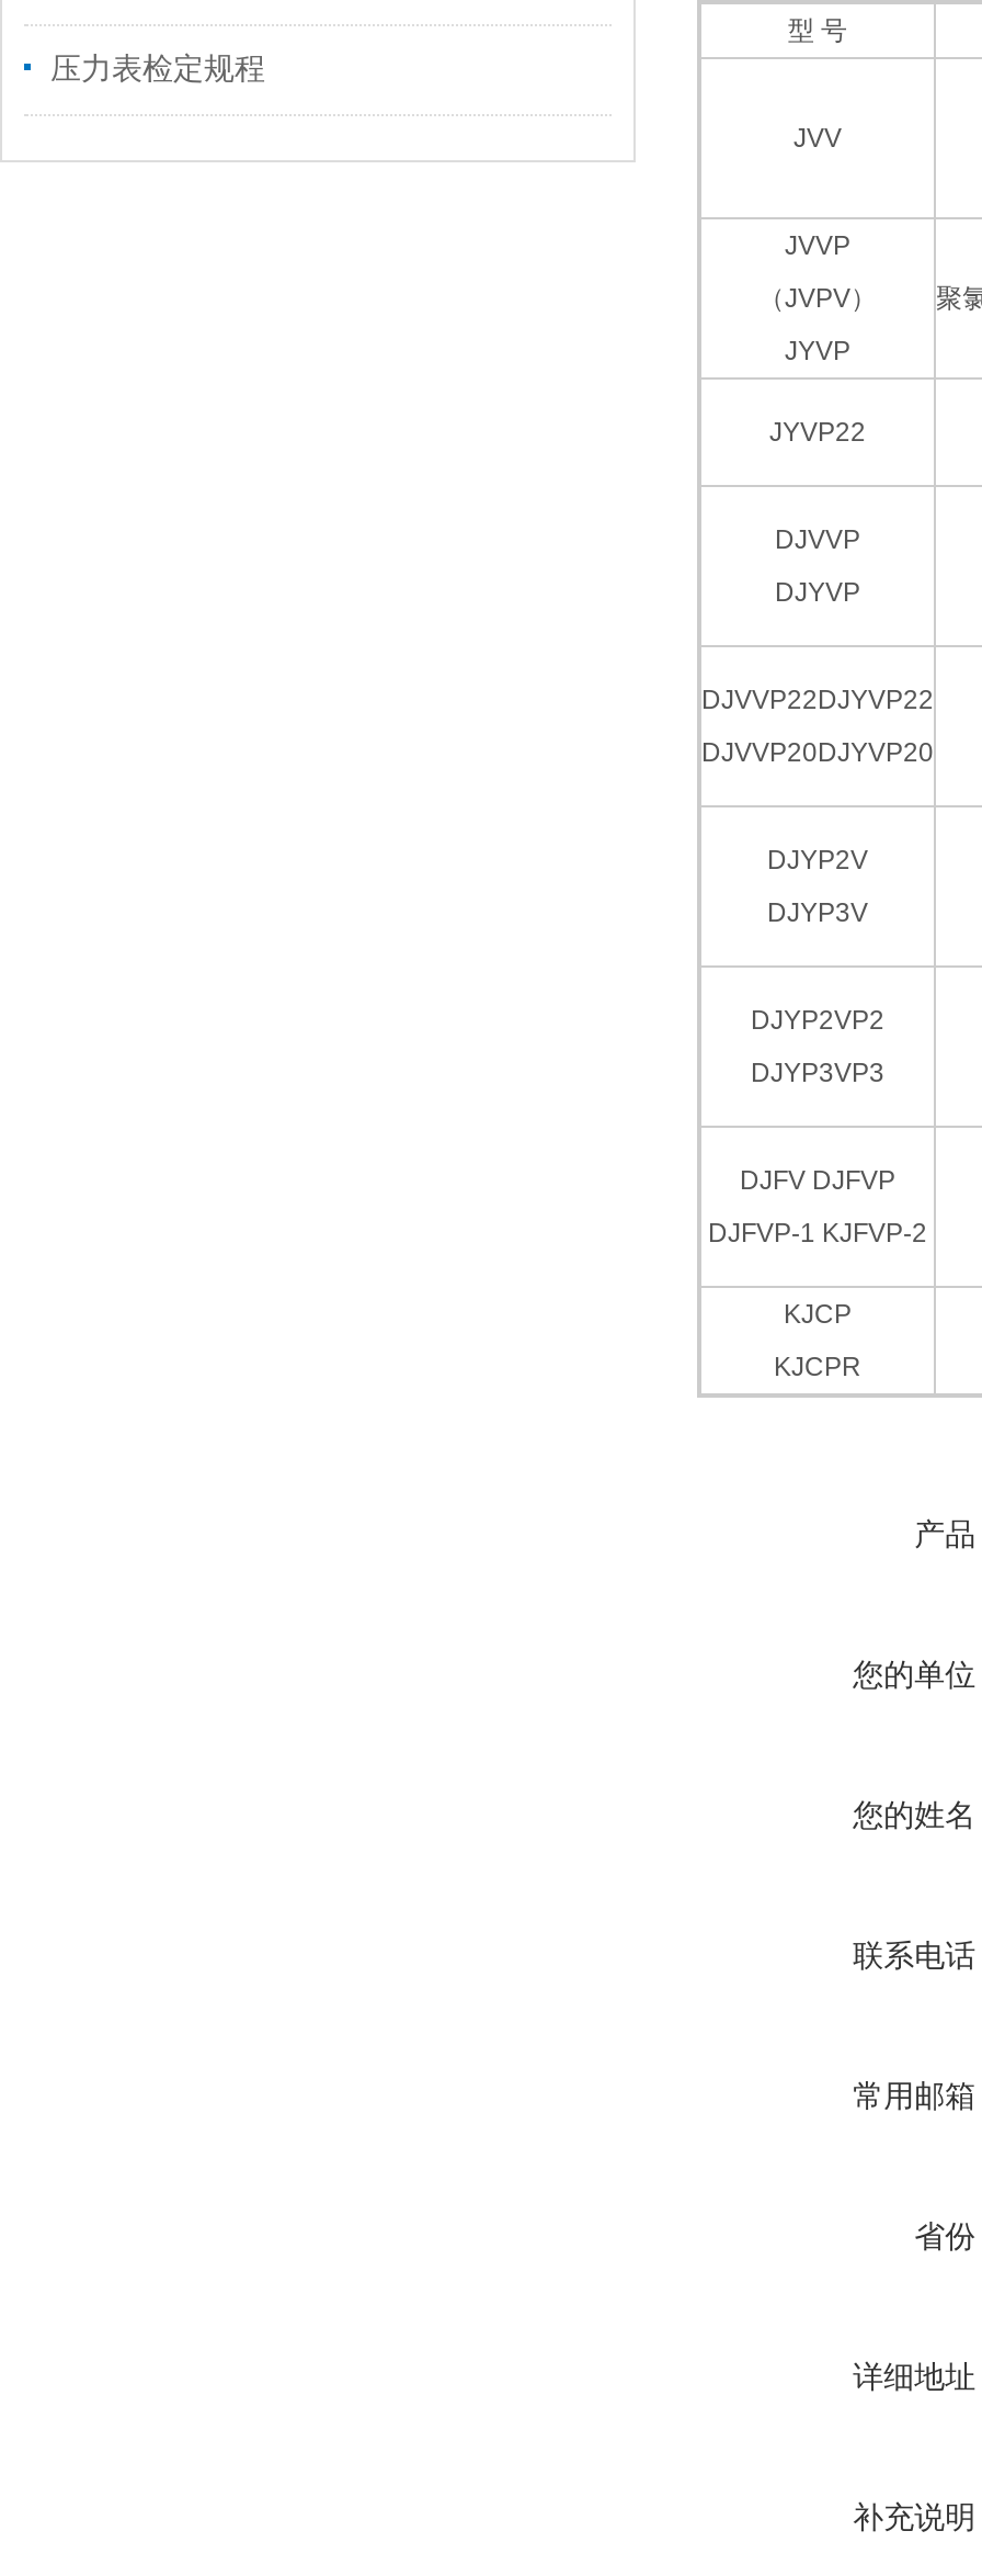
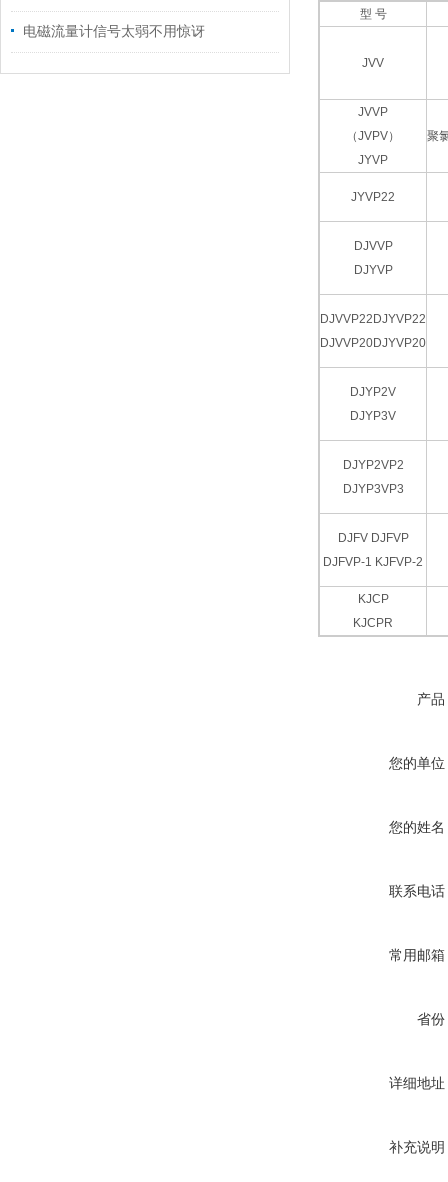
- 压力表检定规程
+ 电磁流量计信号太弱不用惊讶
